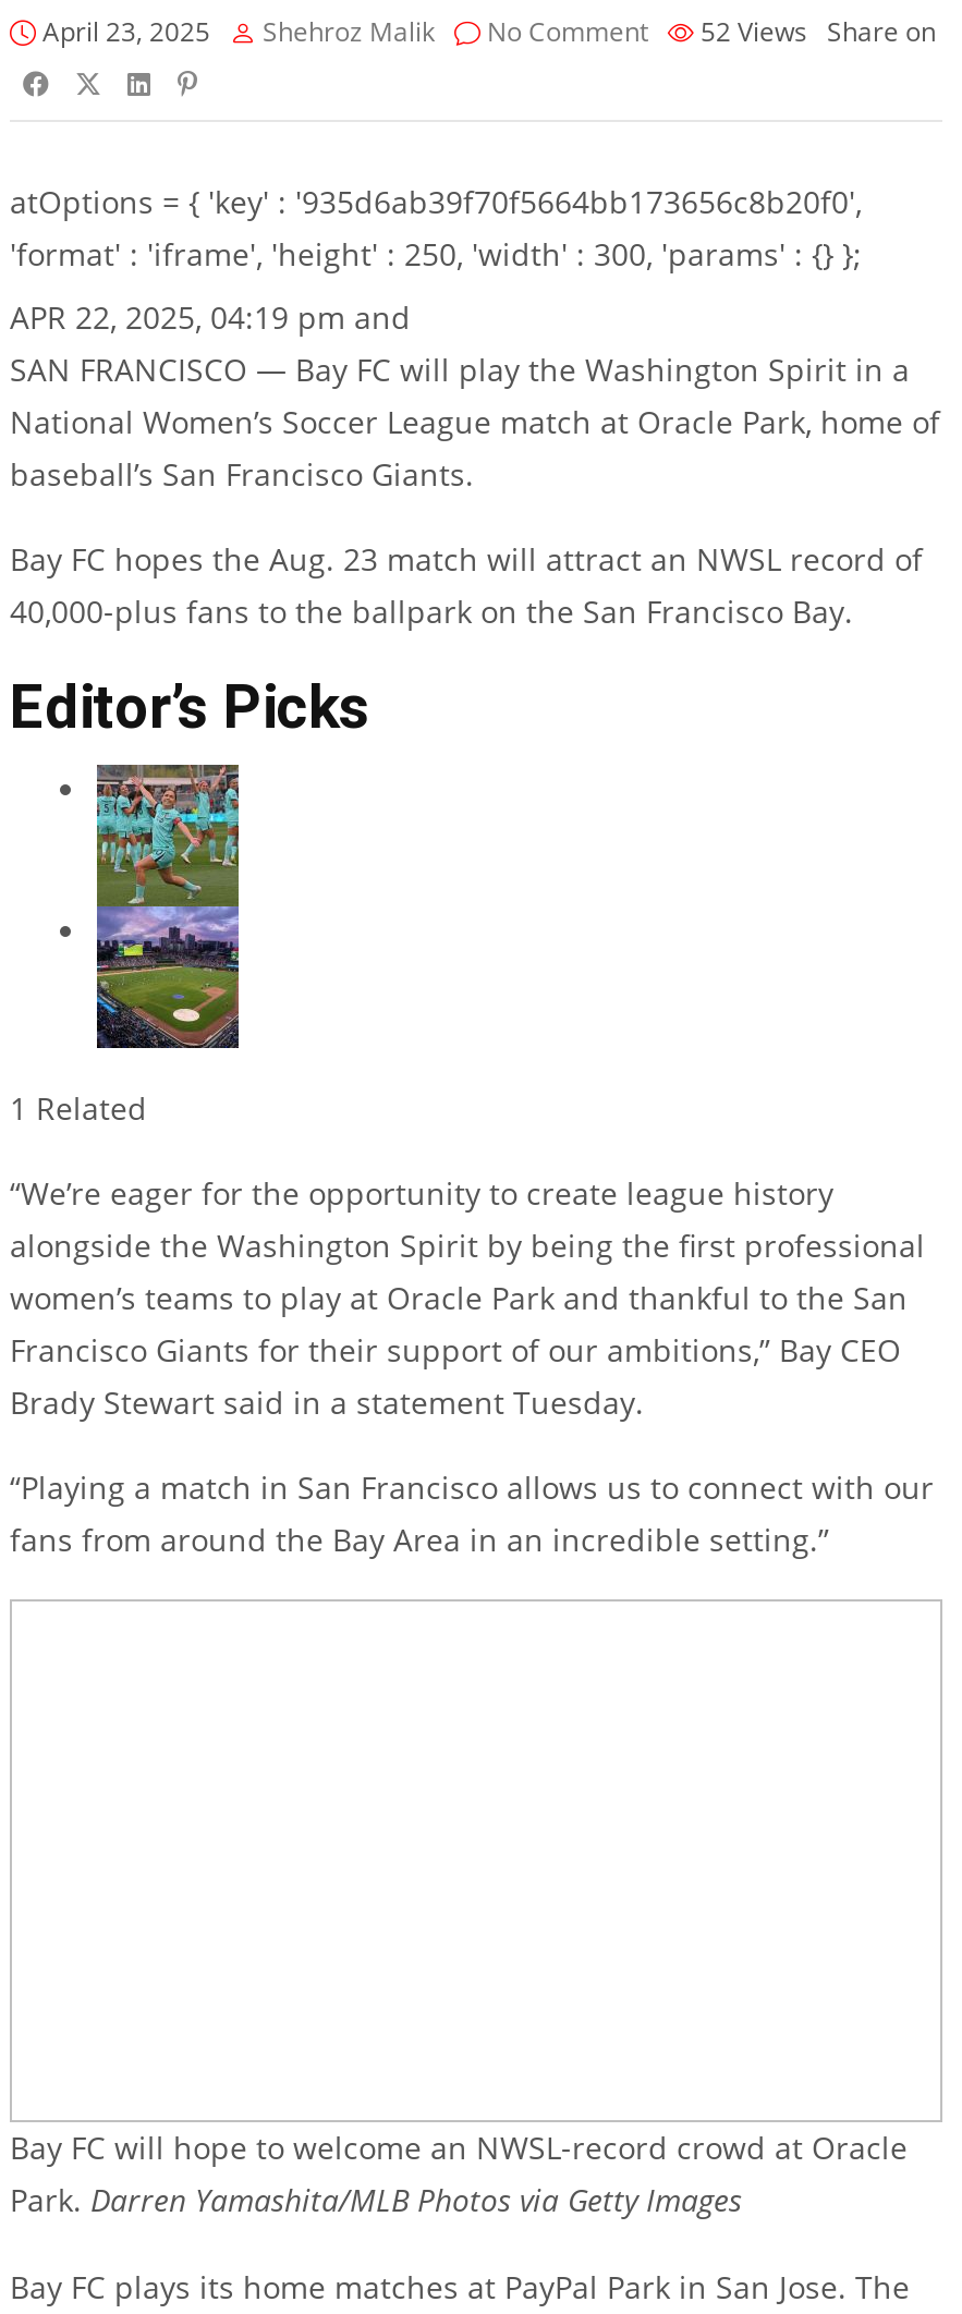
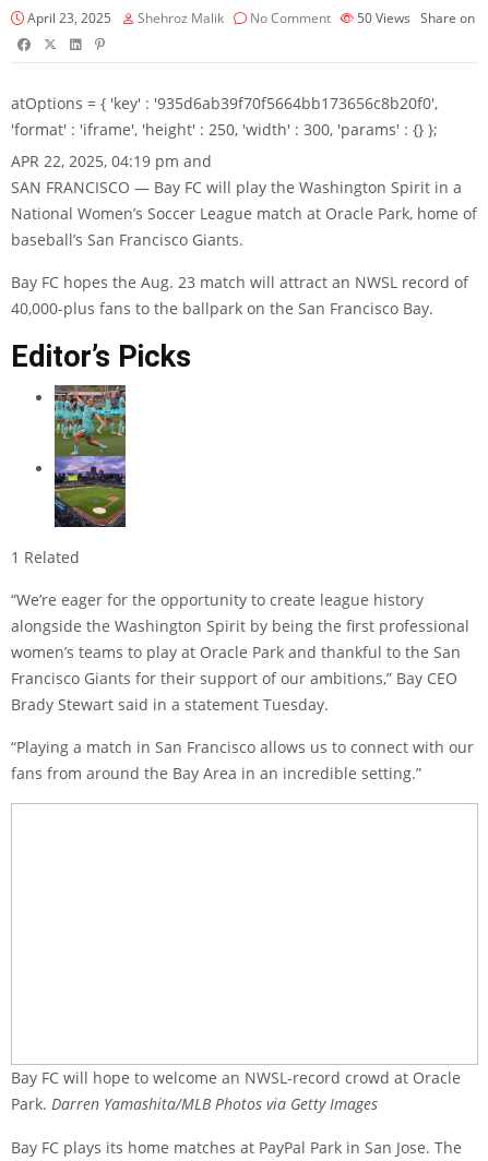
- 52 Views Share on
+ 50 Views Share on
